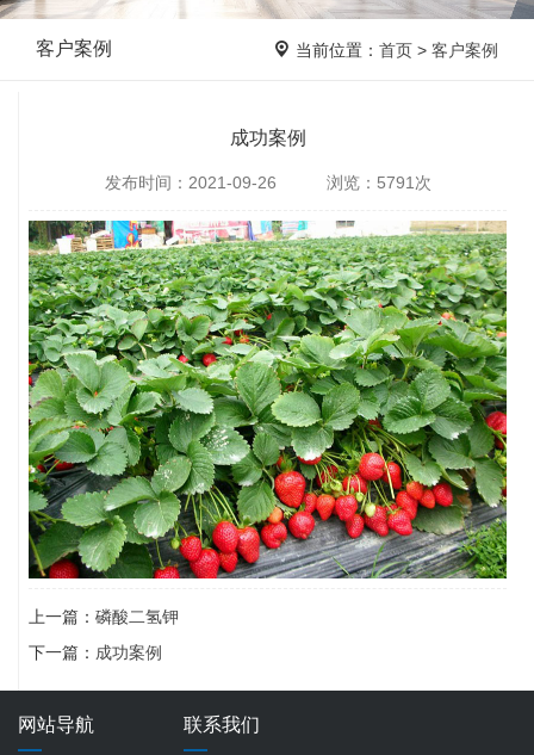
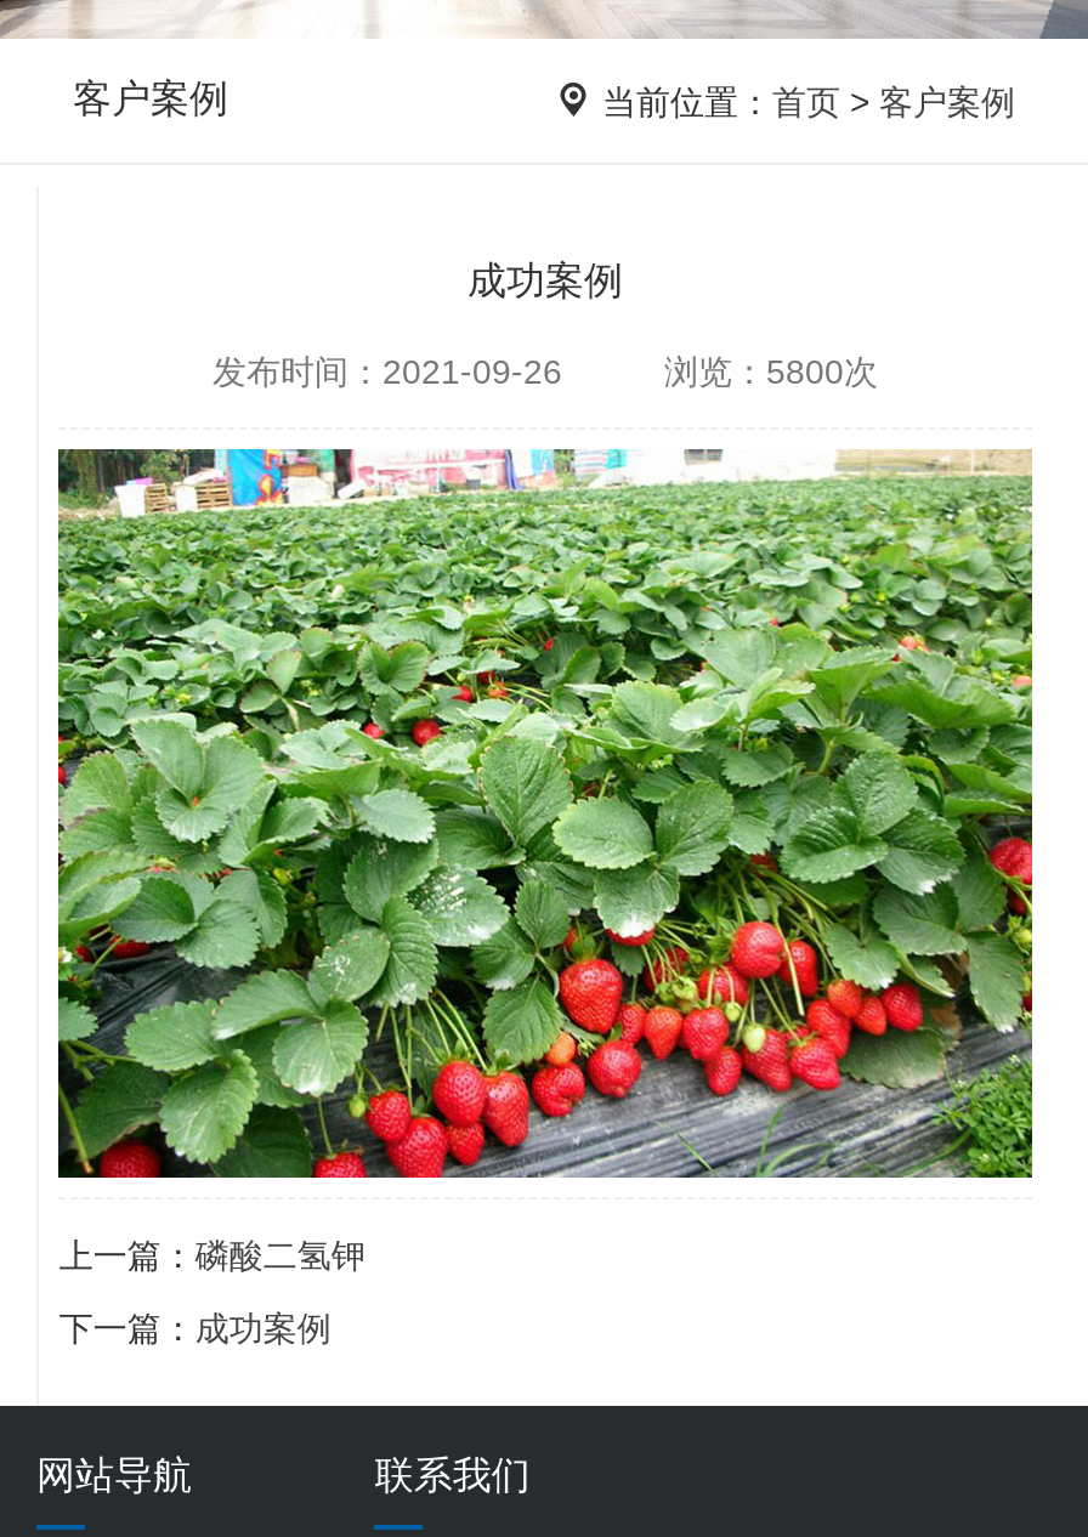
- 发布时间：2021-09-26 浏览：5791次
+ 发布时间：2021-09-26 浏览：5800次
